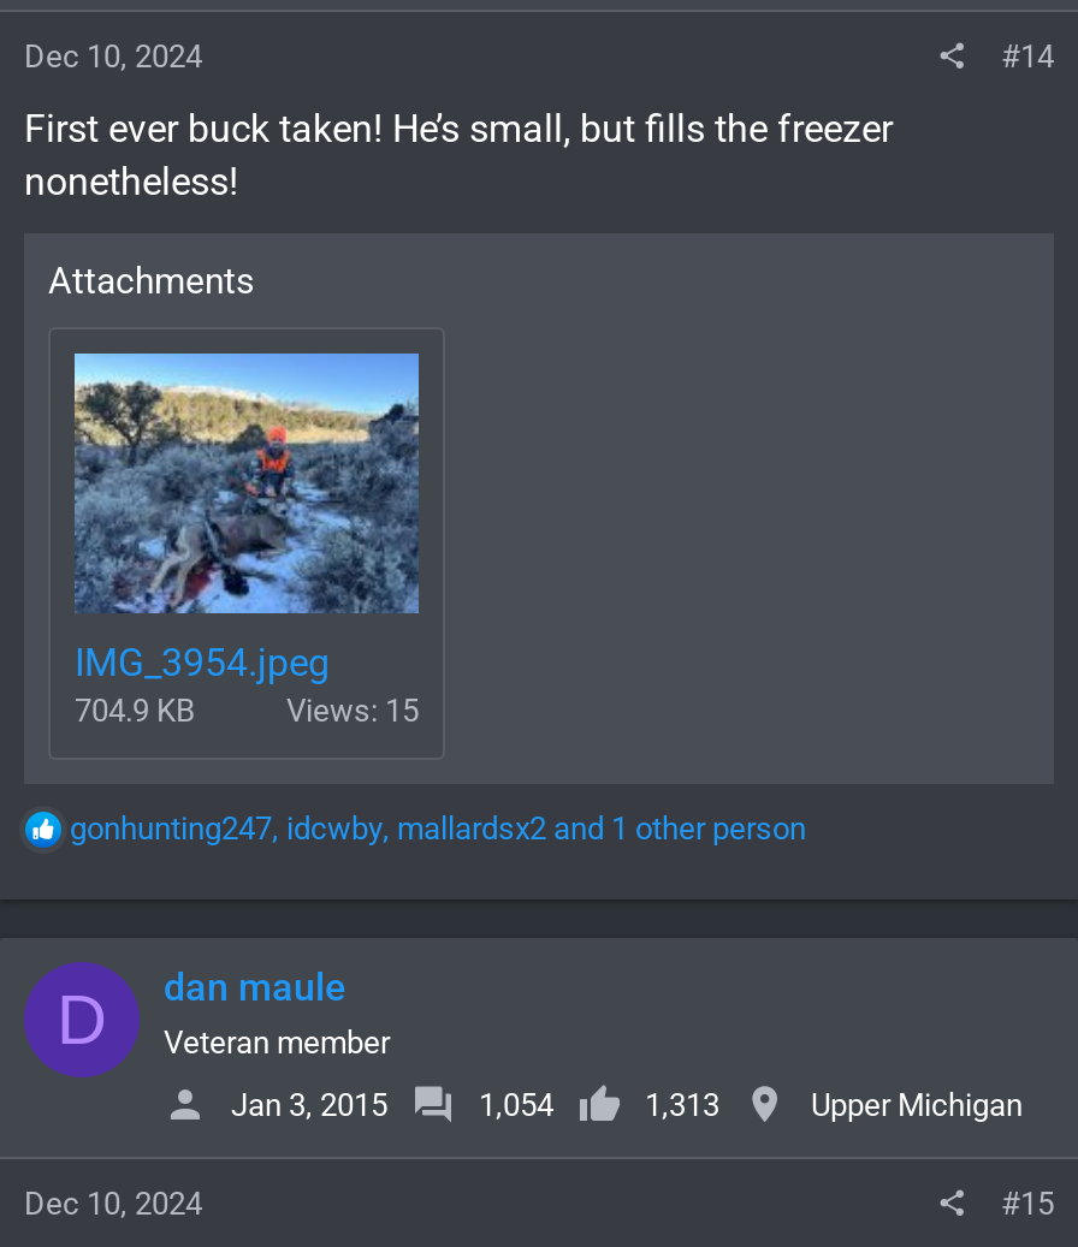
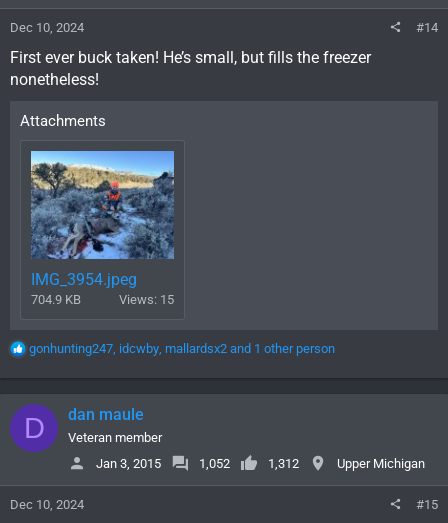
- 1,054
+ 1,052

- 1,313
+ 1,312
